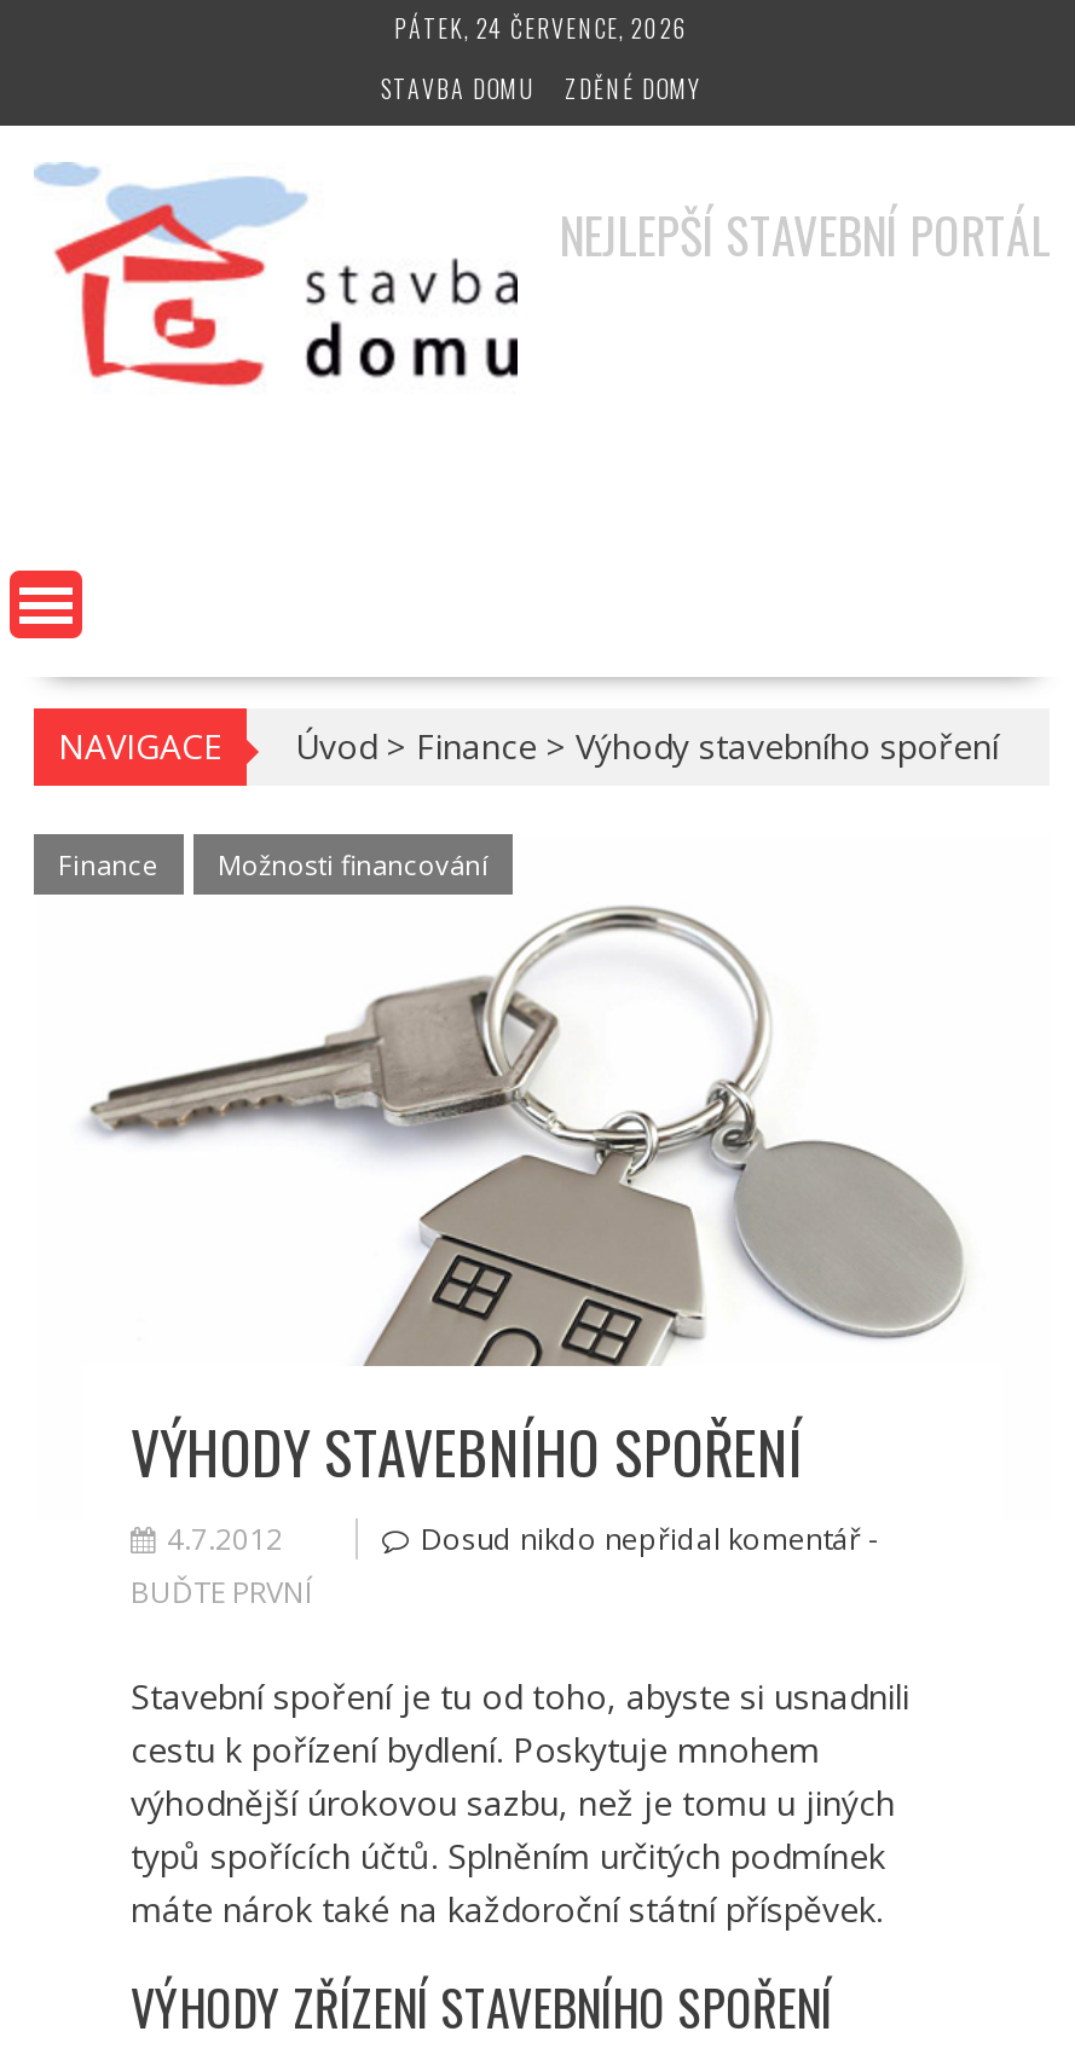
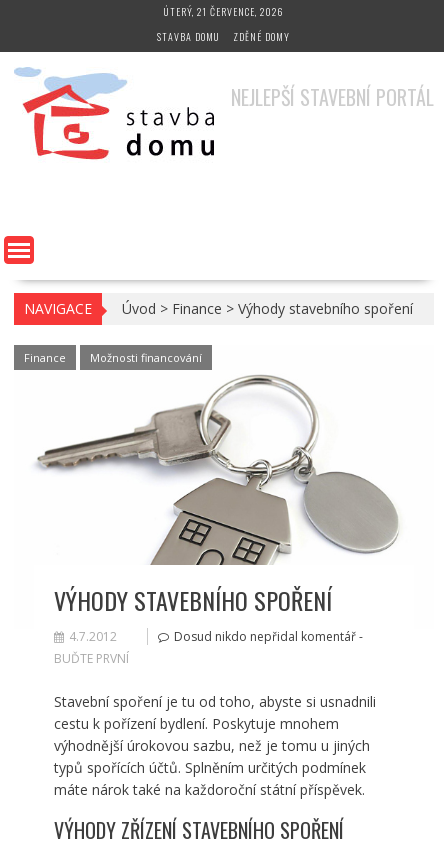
- PÁTEK, 24 ČERVENCE, 2026
+ ÚTERÝ, 21 ČERVENCE, 2026
